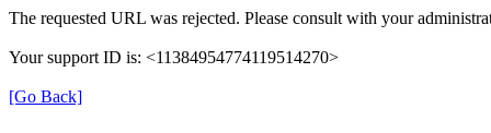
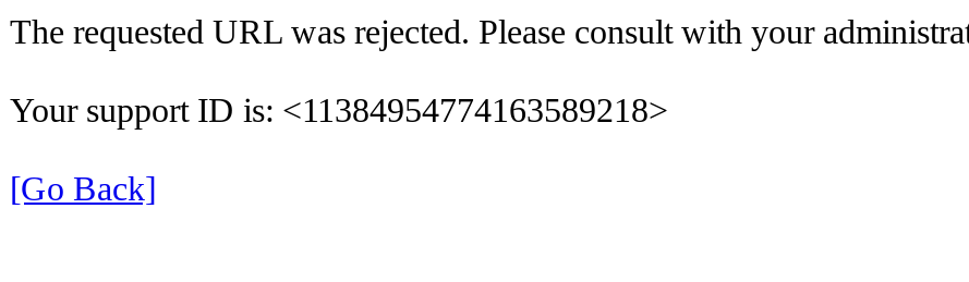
- Your support ID is: <11384954774119514270>
+ Your support ID is: <11384954774163589218>
